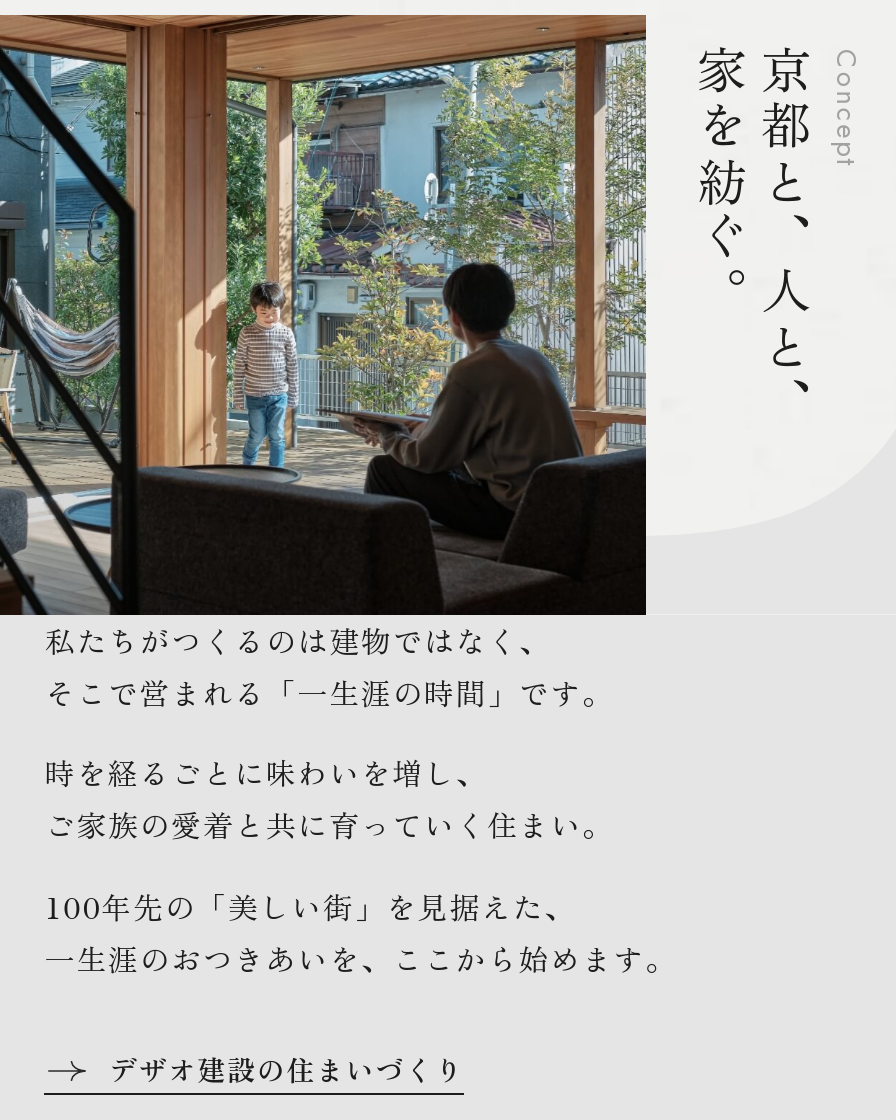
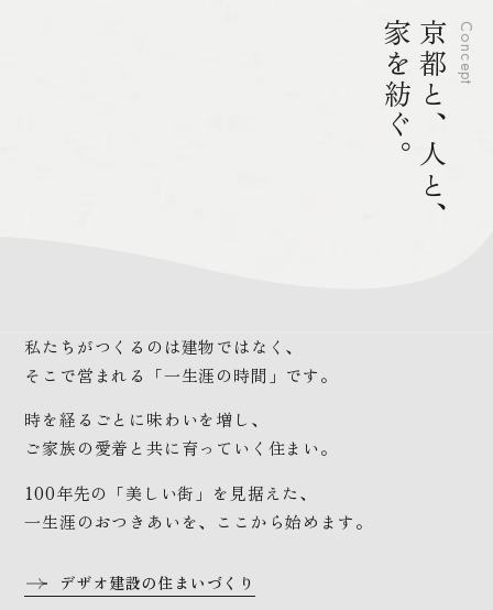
- [image]
